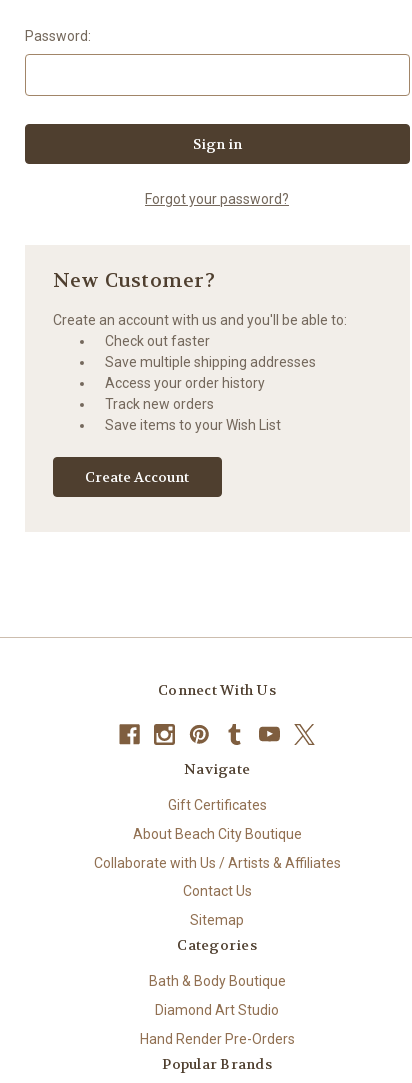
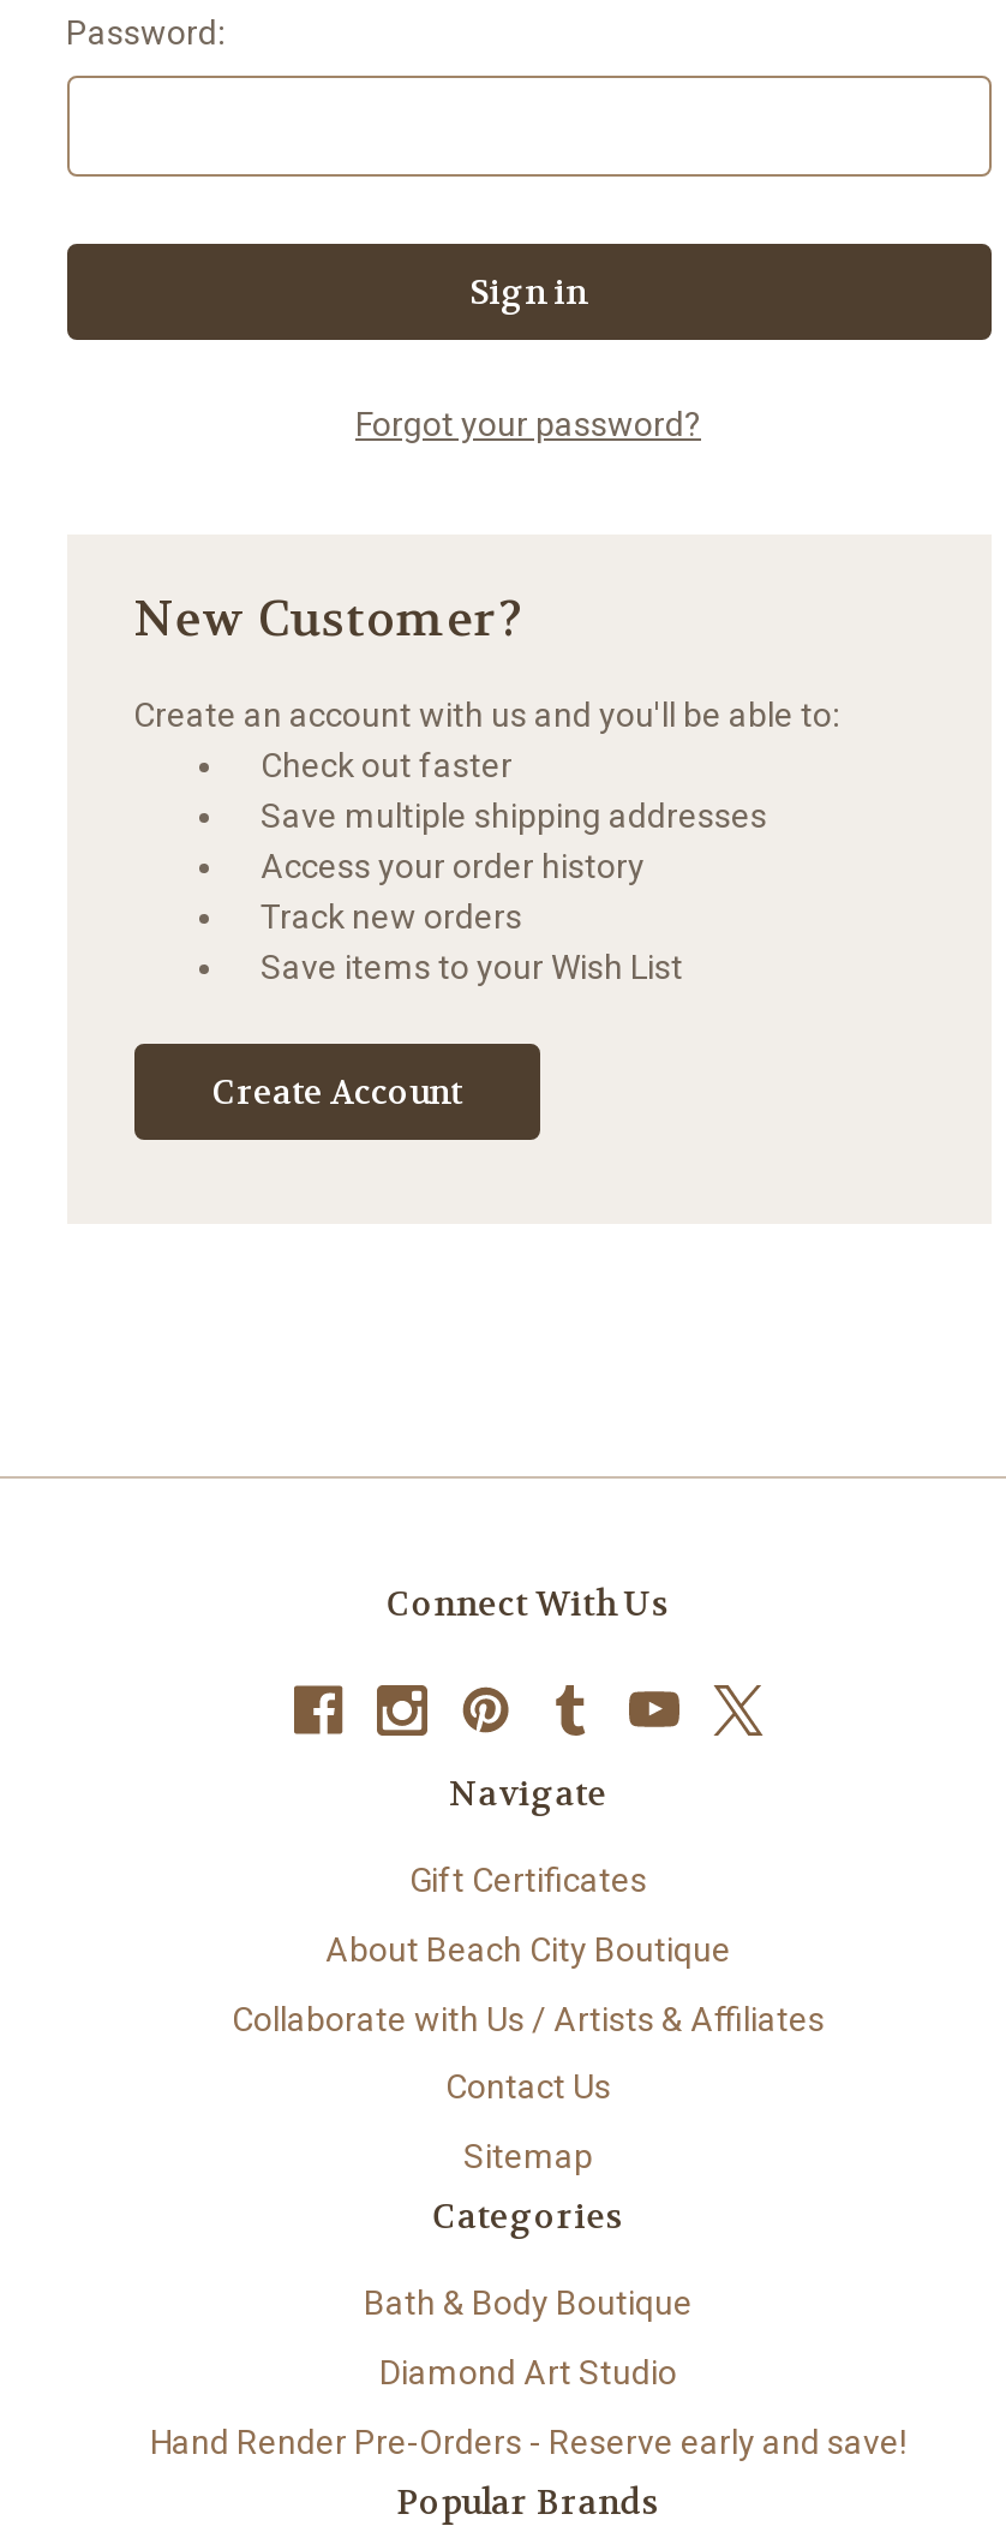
- Hand Render Pre-Orders
+ Hand Render Pre-Orders - Reserve early and save!
